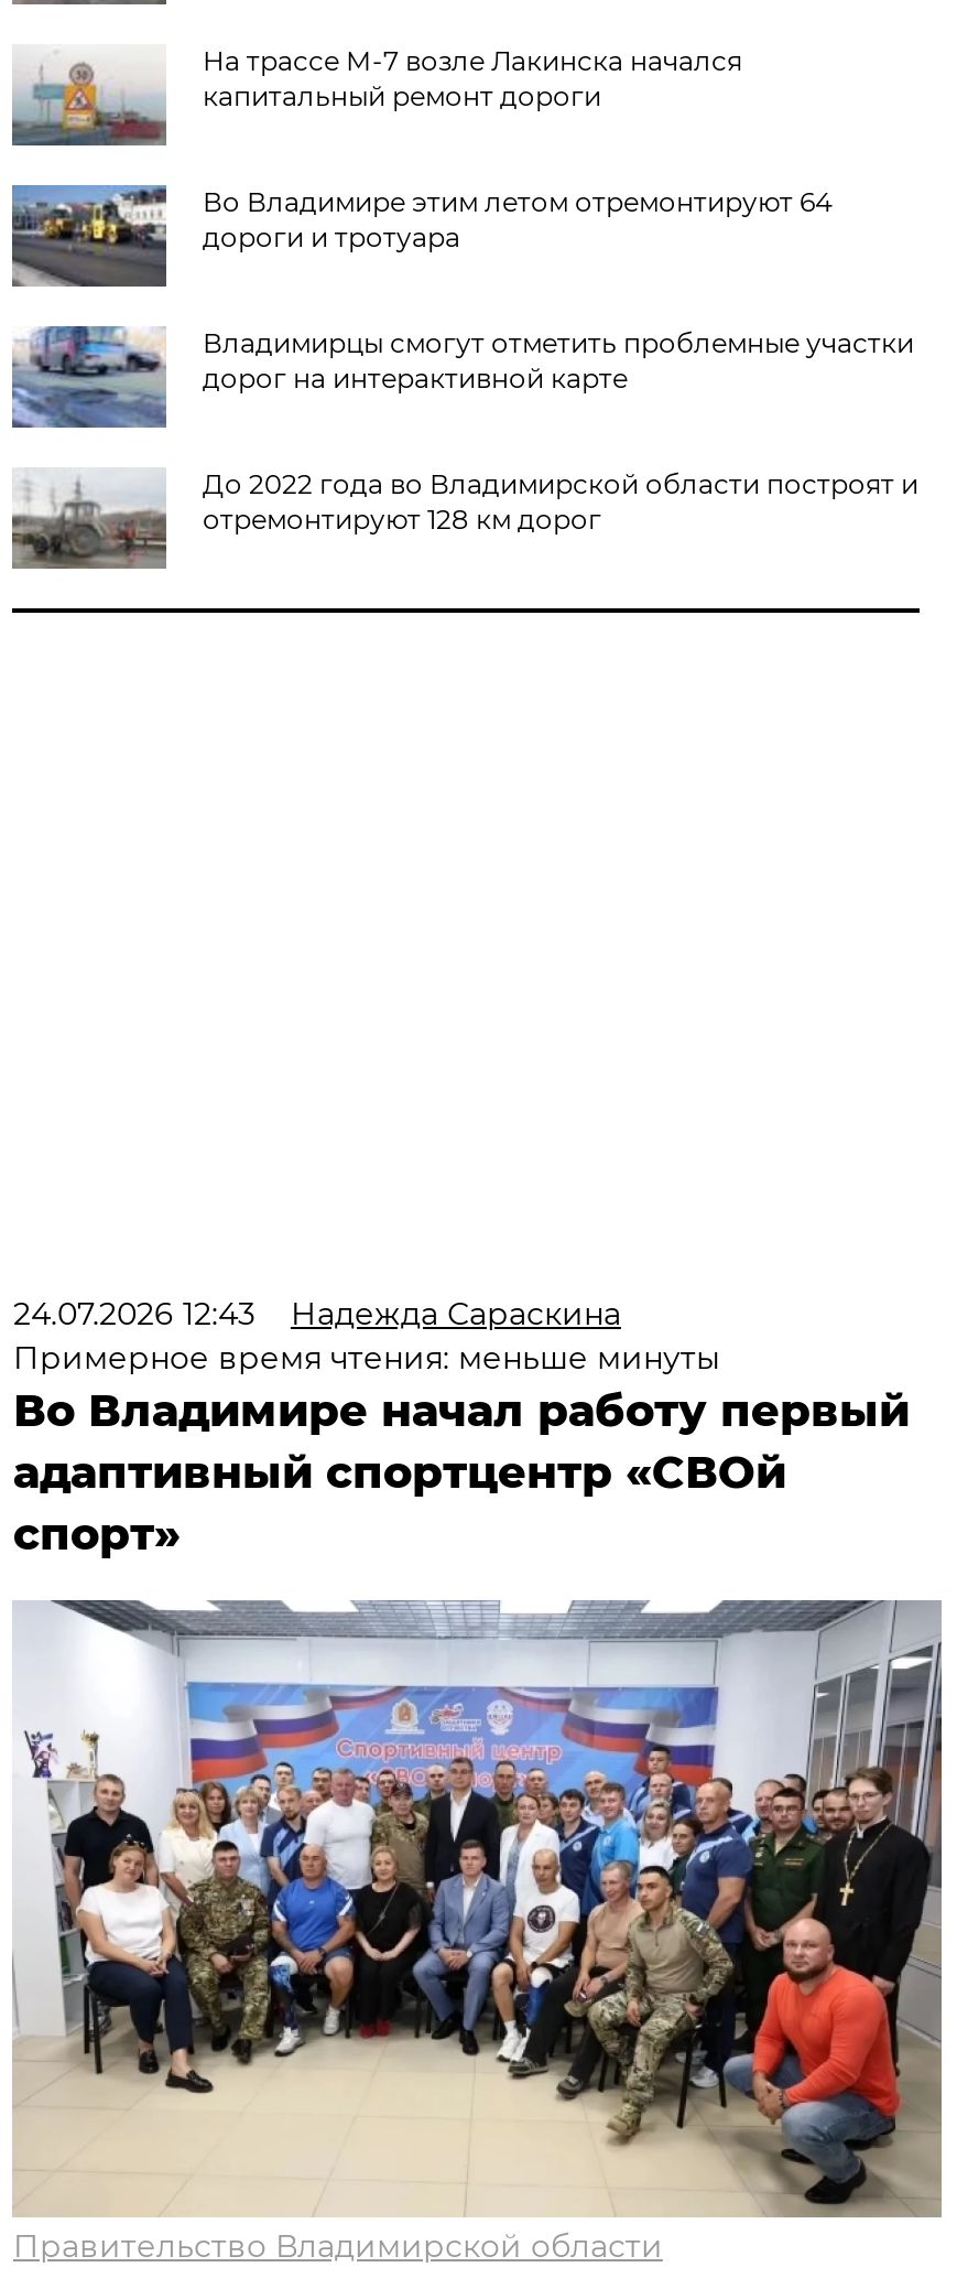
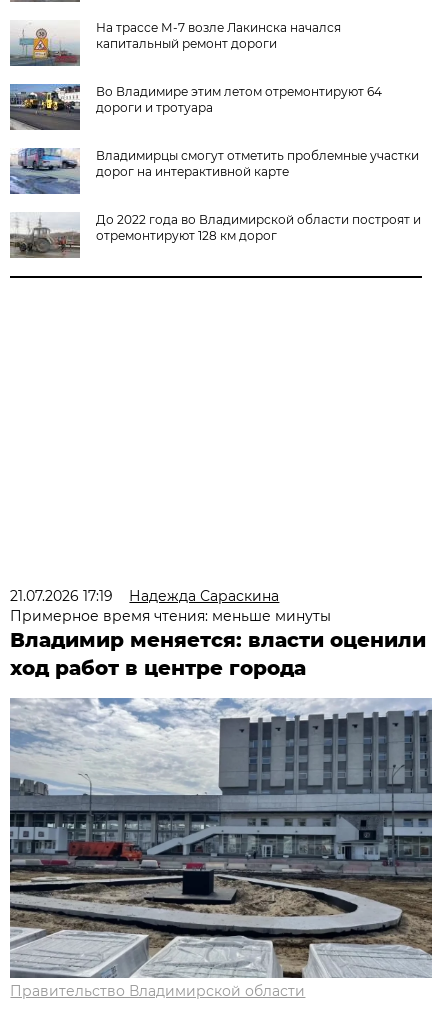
- 24.07.2026 12:43 Надежда Сараскина
+ 21.07.2026 17:19 Надежда Сараскина

- Во Владимире начал работу первый
- адаптивный спортцентр «СВОй
- спорт»
+ Владимир меняется: власти оценили
+ ход работ в центре города

- [image]
+ [image]
